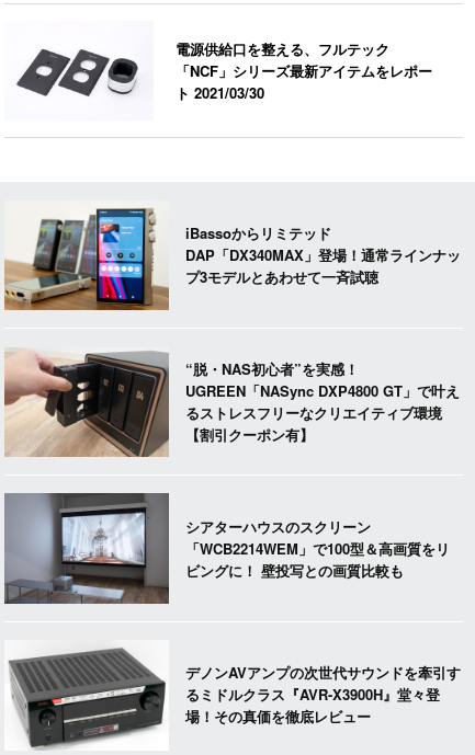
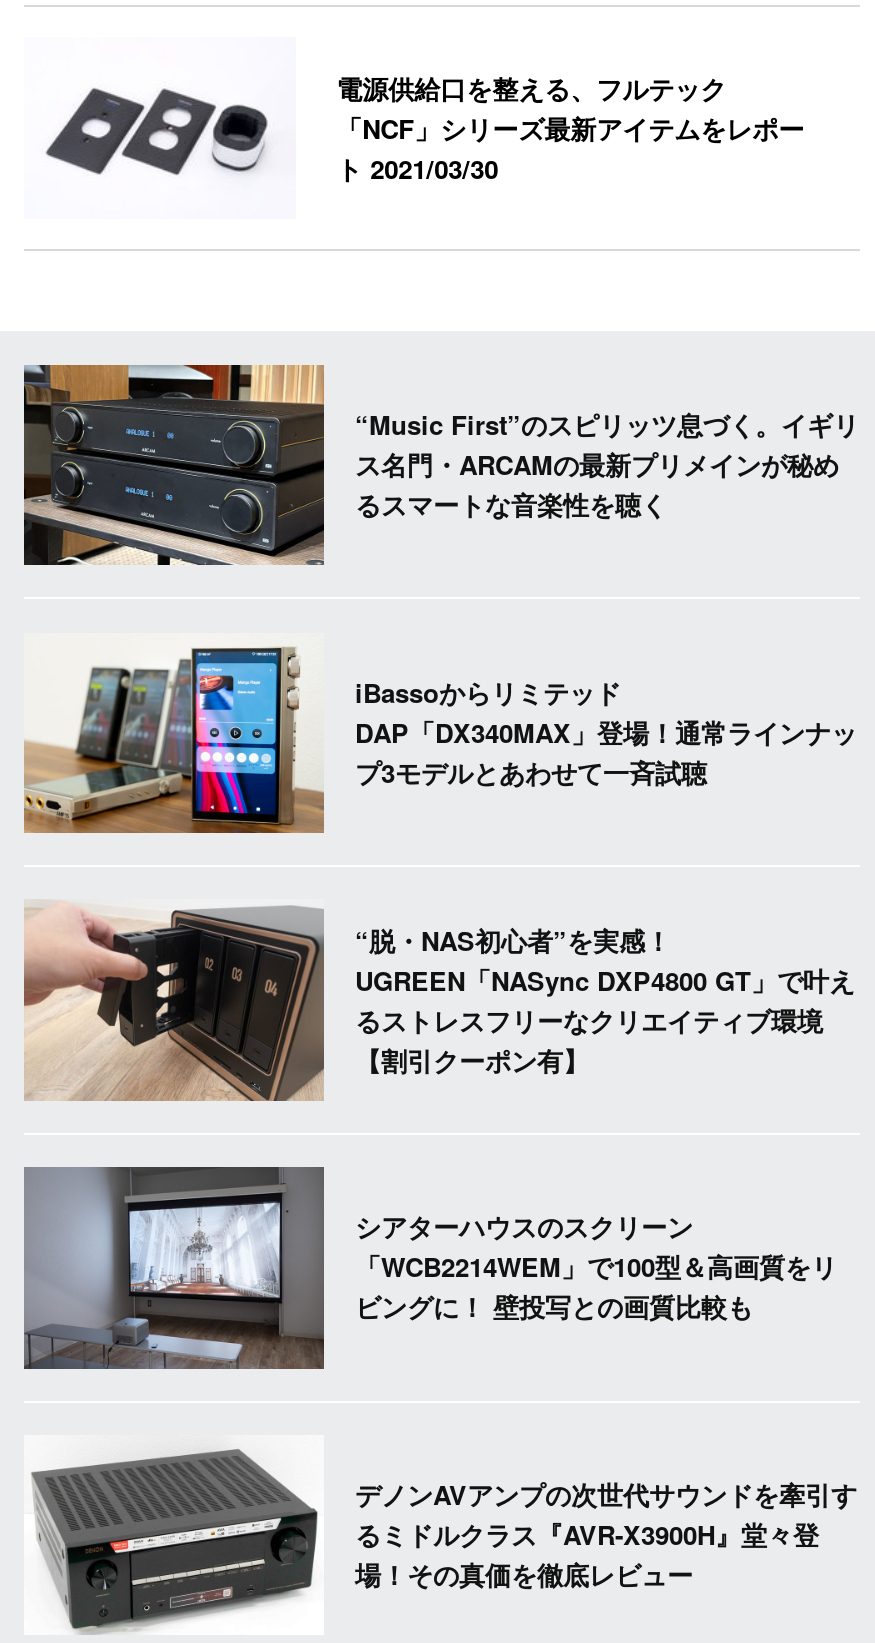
+ [image]
+ “Music First”のスピリッツ息づく。イギリ
+ ス名門・ARCAMの最新プリメインが秘め
+ るスマートな音楽性を聴く
